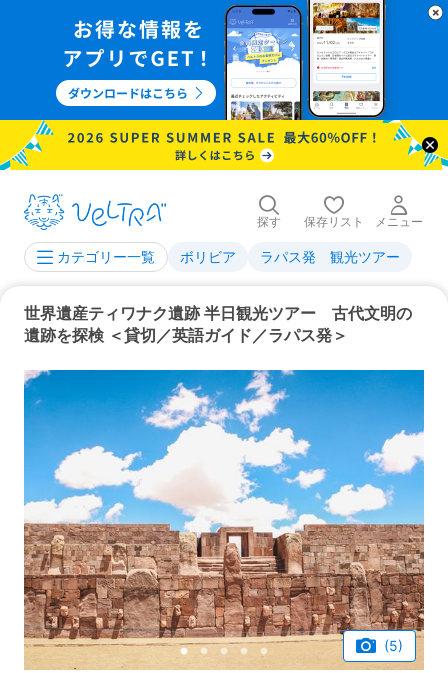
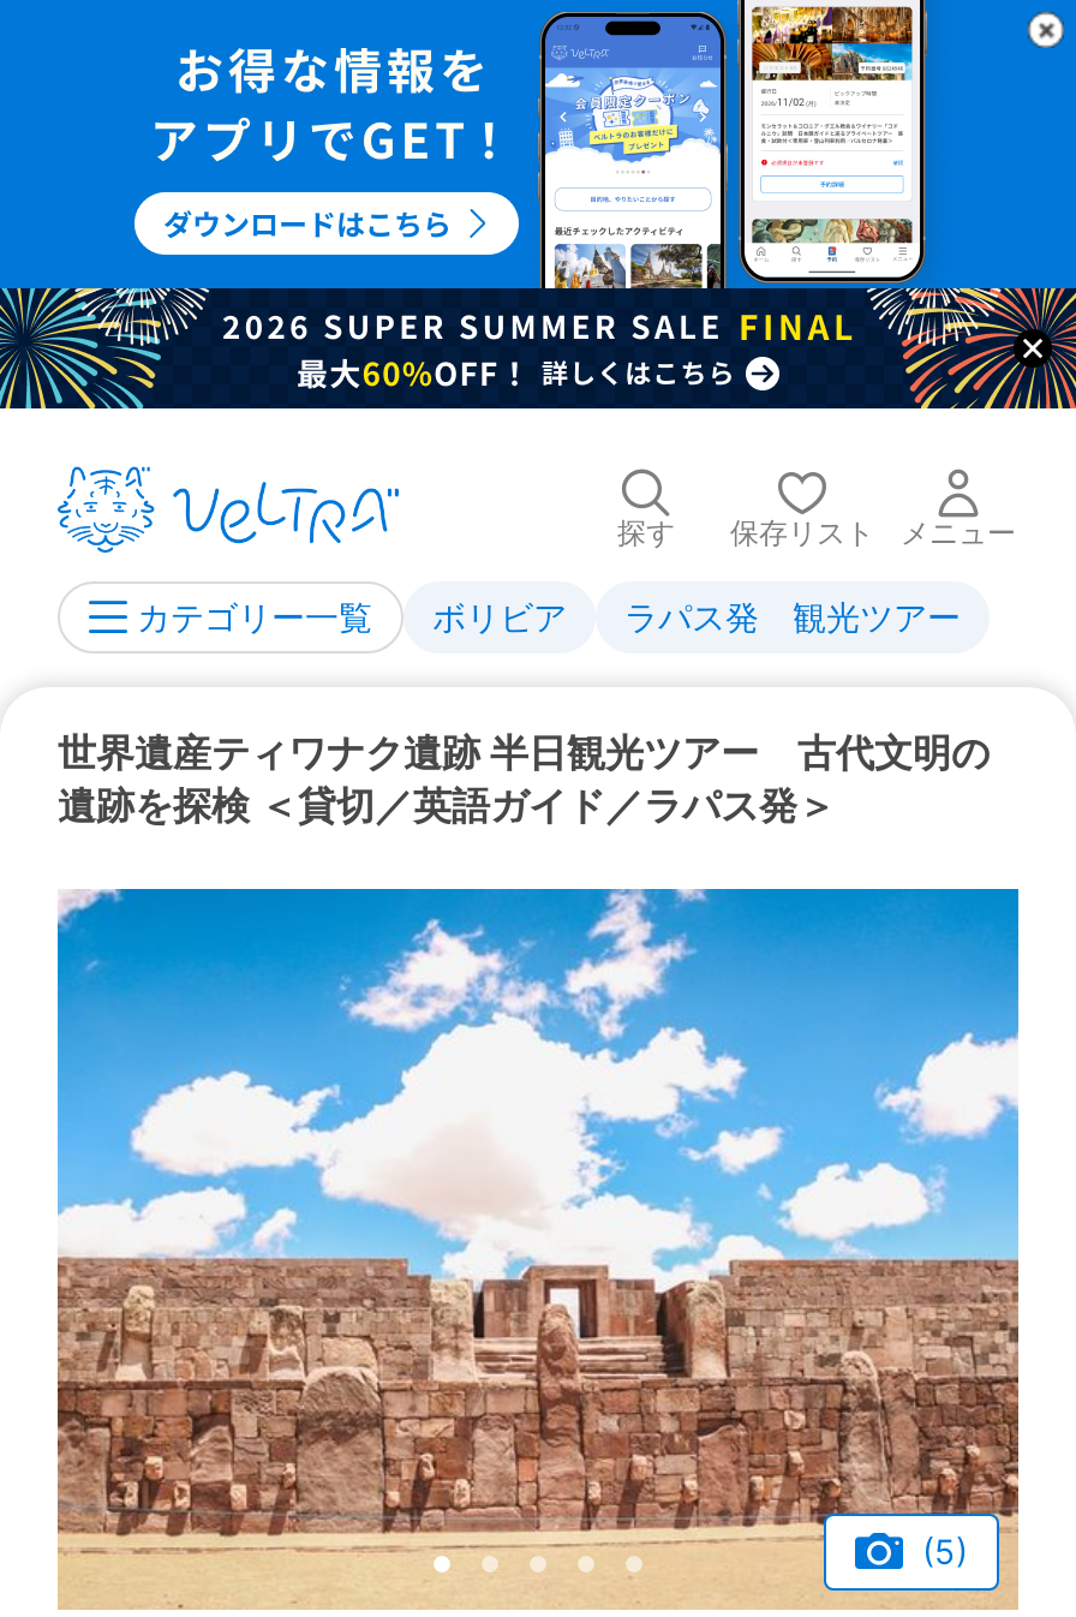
- [image]
+ [image]
